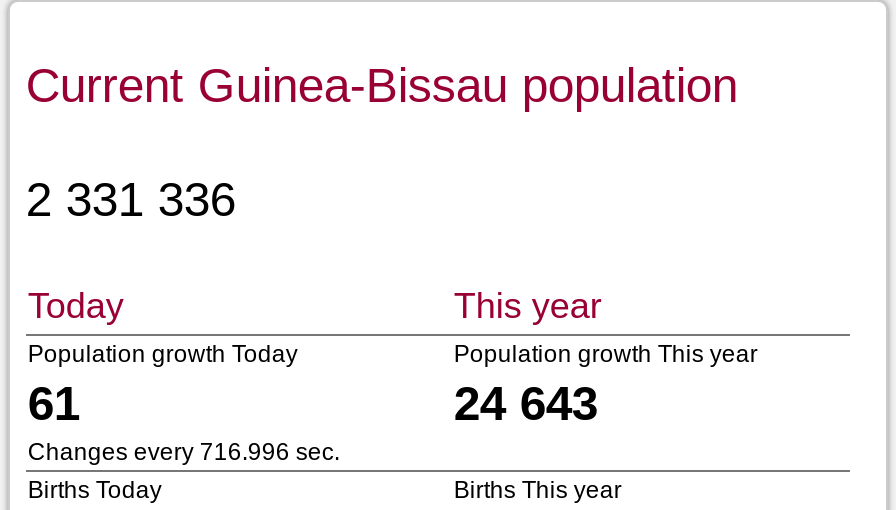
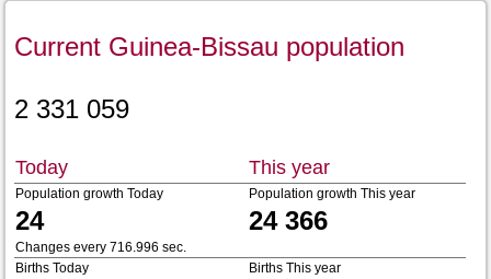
- 2 331 336
+ 2 331 059

- 61
+ 24

- 24 643
+ 24 366
